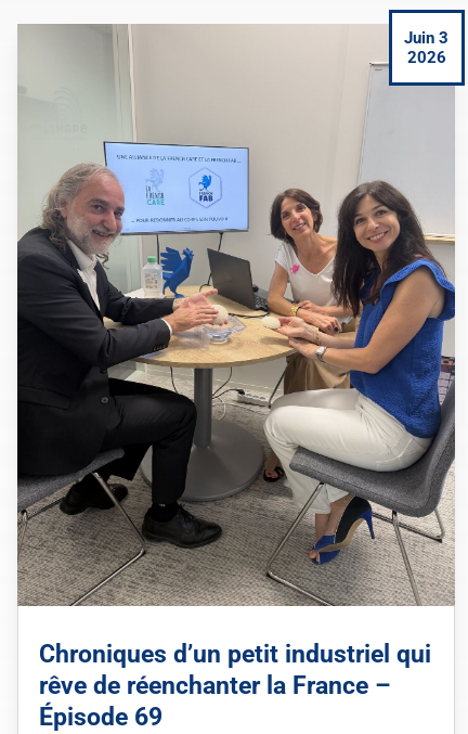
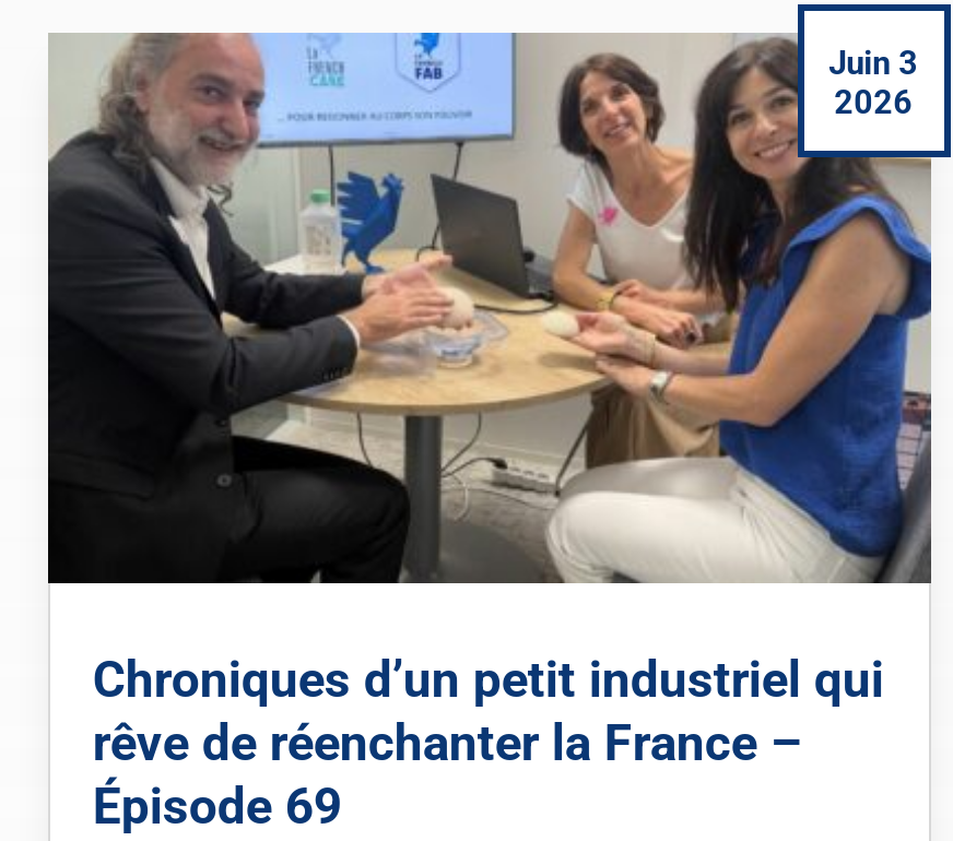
- [image]
+ [image]
